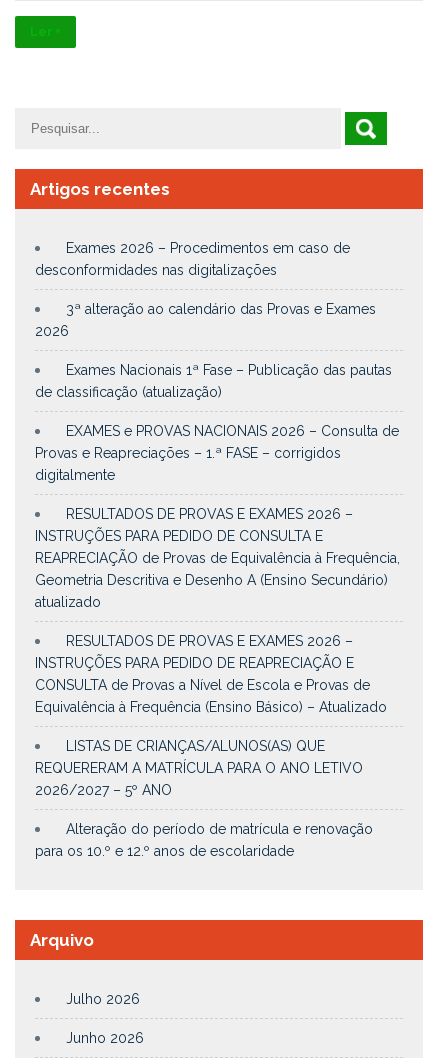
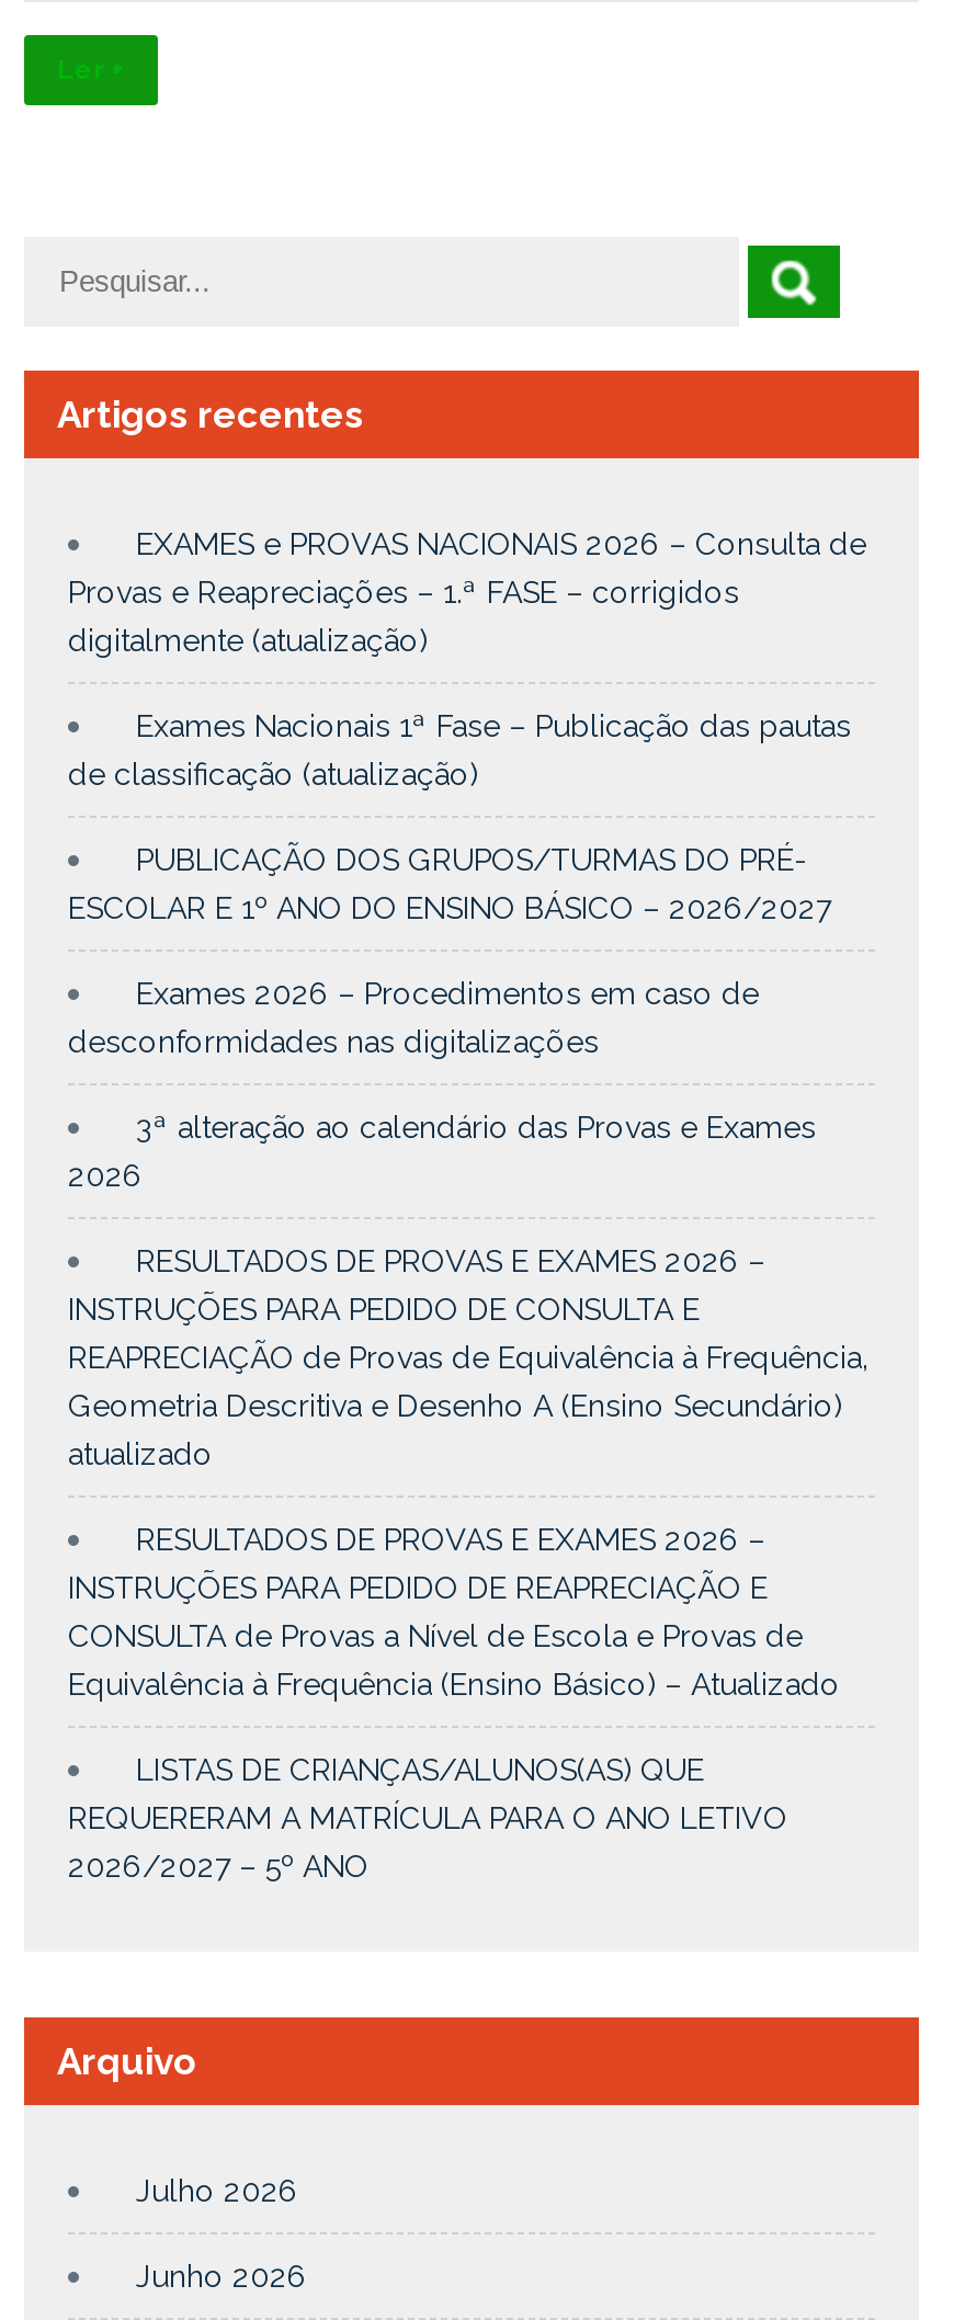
+ digitalmente (atualização)
+ PUBLICAÇÃO DOS GRUPOS/TURMAS DO PRÉ-
+ ESCOLAR E 1º ANO DO ENSINO BÁSICO – 2026/2027

moved down: Exames 2026 – Procedimentos em caso de | desconformidades nas digitalizações | 3ª alteração ao calendário das Provas e Exames | 2026

moved up: Exames Nacionais 1ª Fase – Publicação das pautas | de classificação (atualização) | EXAMES e PROVAS NACIONAIS 2026 – Consulta de | Provas e Reapreciações – 1.ª FASE – corrigidos

- digitalmente

moved down: RESULTADOS DE PROVAS E EXAMES 2026 – | INSTRUÇÕES PARA PEDIDO DE CONSULTA E | REAPRECIAÇÃO de Provas de Equivalência à Frequência, | ... | REQUERERAM A MATRÍCULA PARA O ANO LETIVO | 2026/2027 – 5º ANO

- Alteração do período de matrícula e renovação
- para os 10.º e 12.º anos de escolaridade
